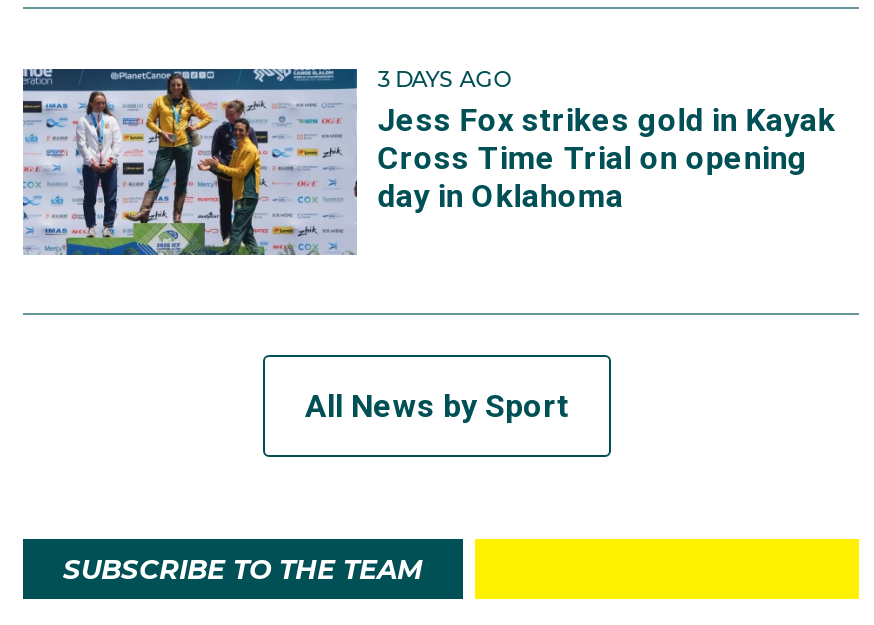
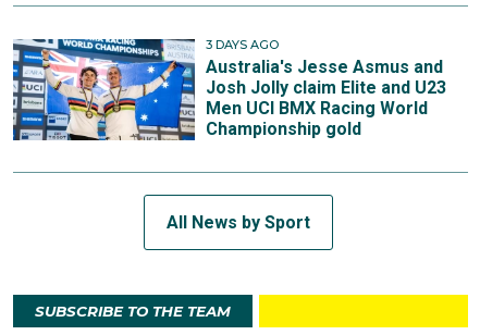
- [image]
- Jess Fox strikes gold in Kayak
- Cross Time Trial on opening
- day in Oklahoma
+ [image]
+ Australia's Jesse Asmus and
+ Josh Jolly claim Elite and U23
+ Men UCI BMX Racing World
+ Championship gold
